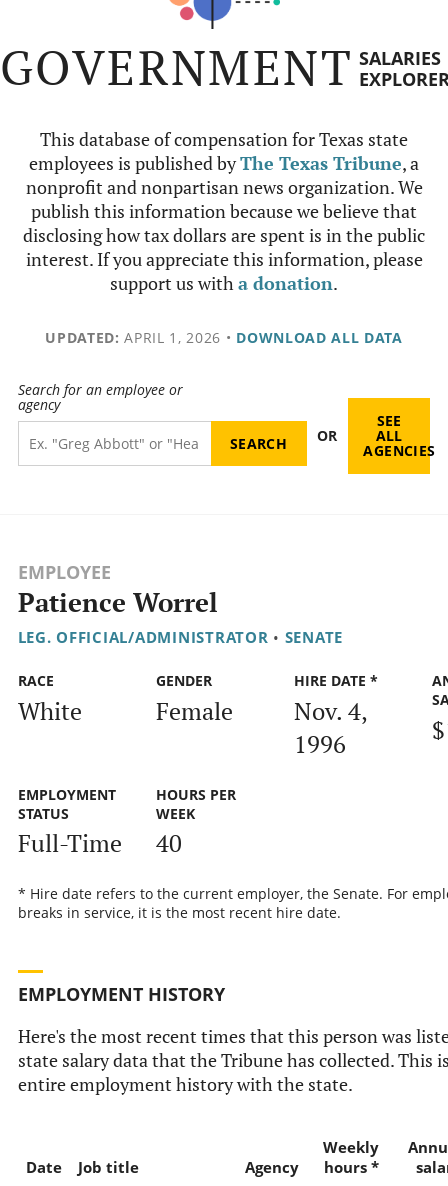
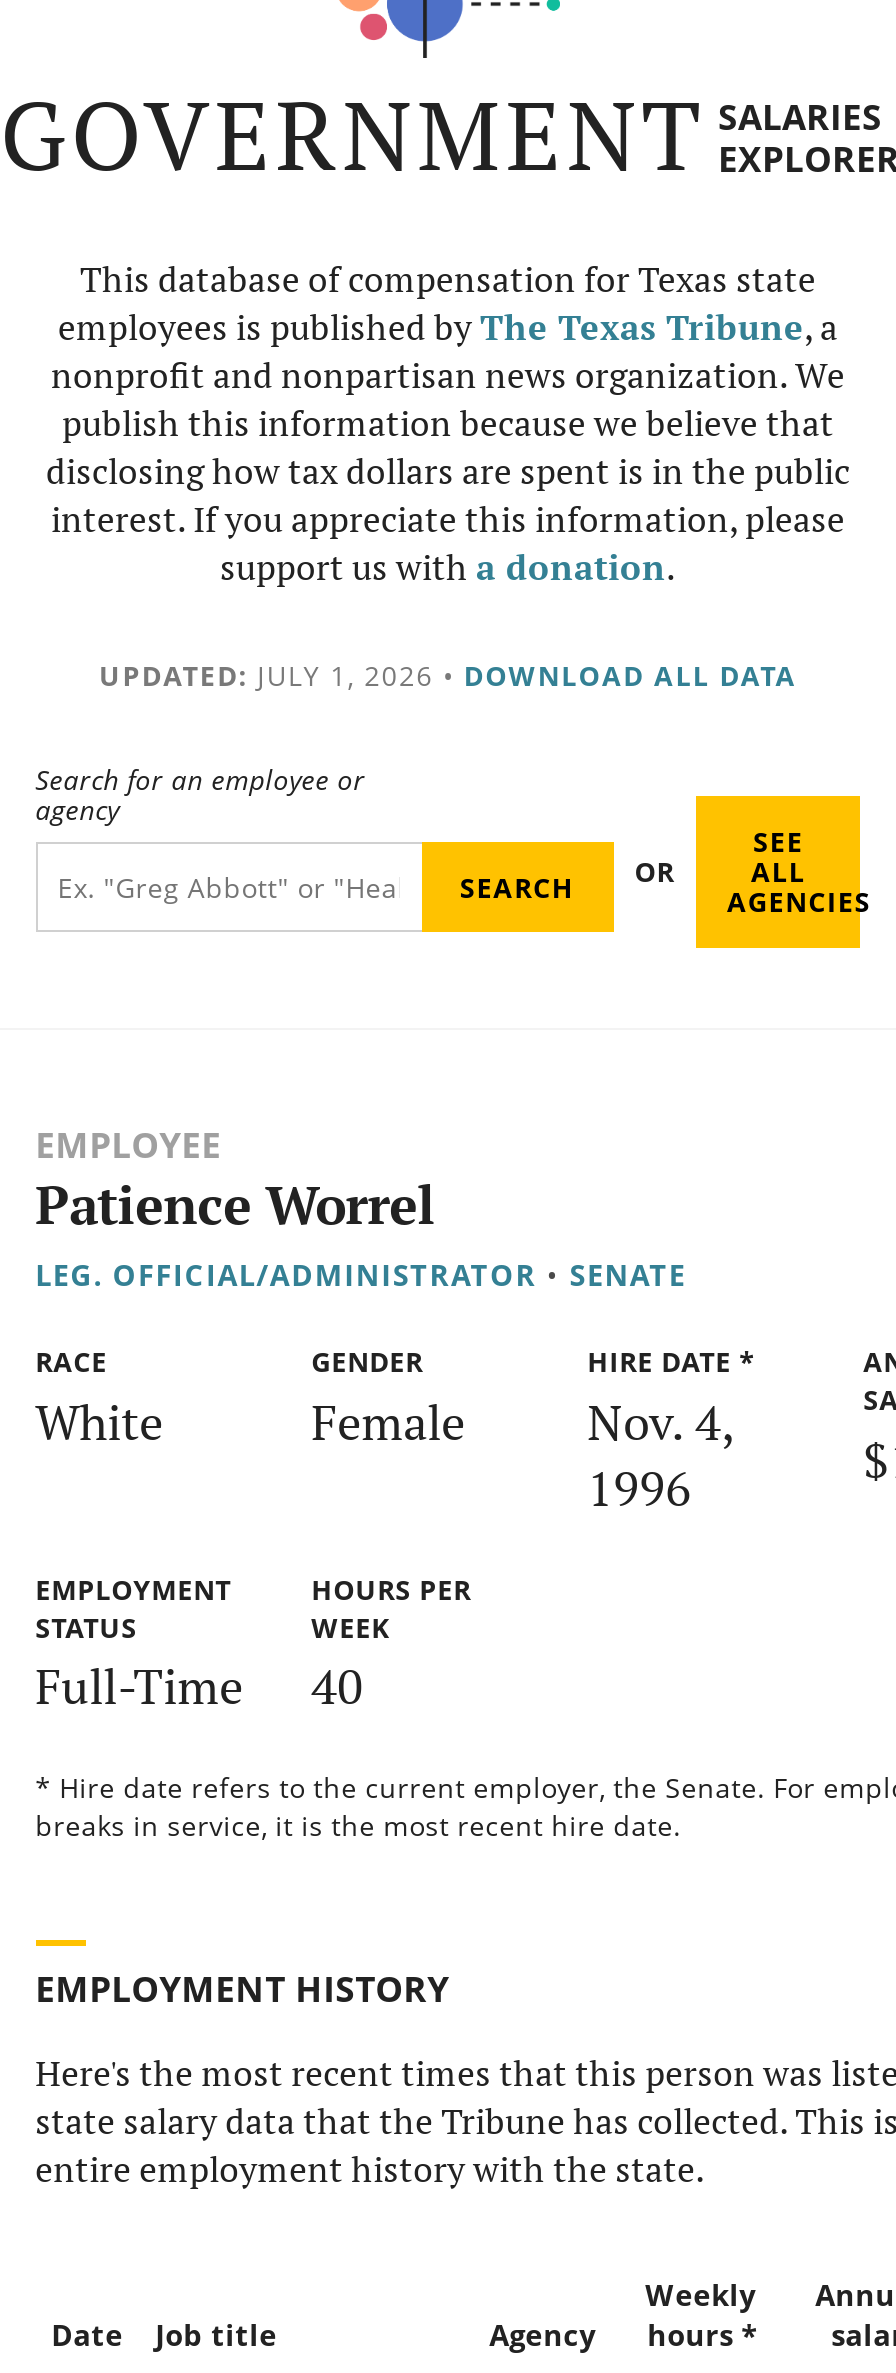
- UPDATED: APRIL 1, 2026 • DOWNLOAD ALL DATA
+ UPDATED: JULY 1, 2026 • DOWNLOAD ALL DATA
